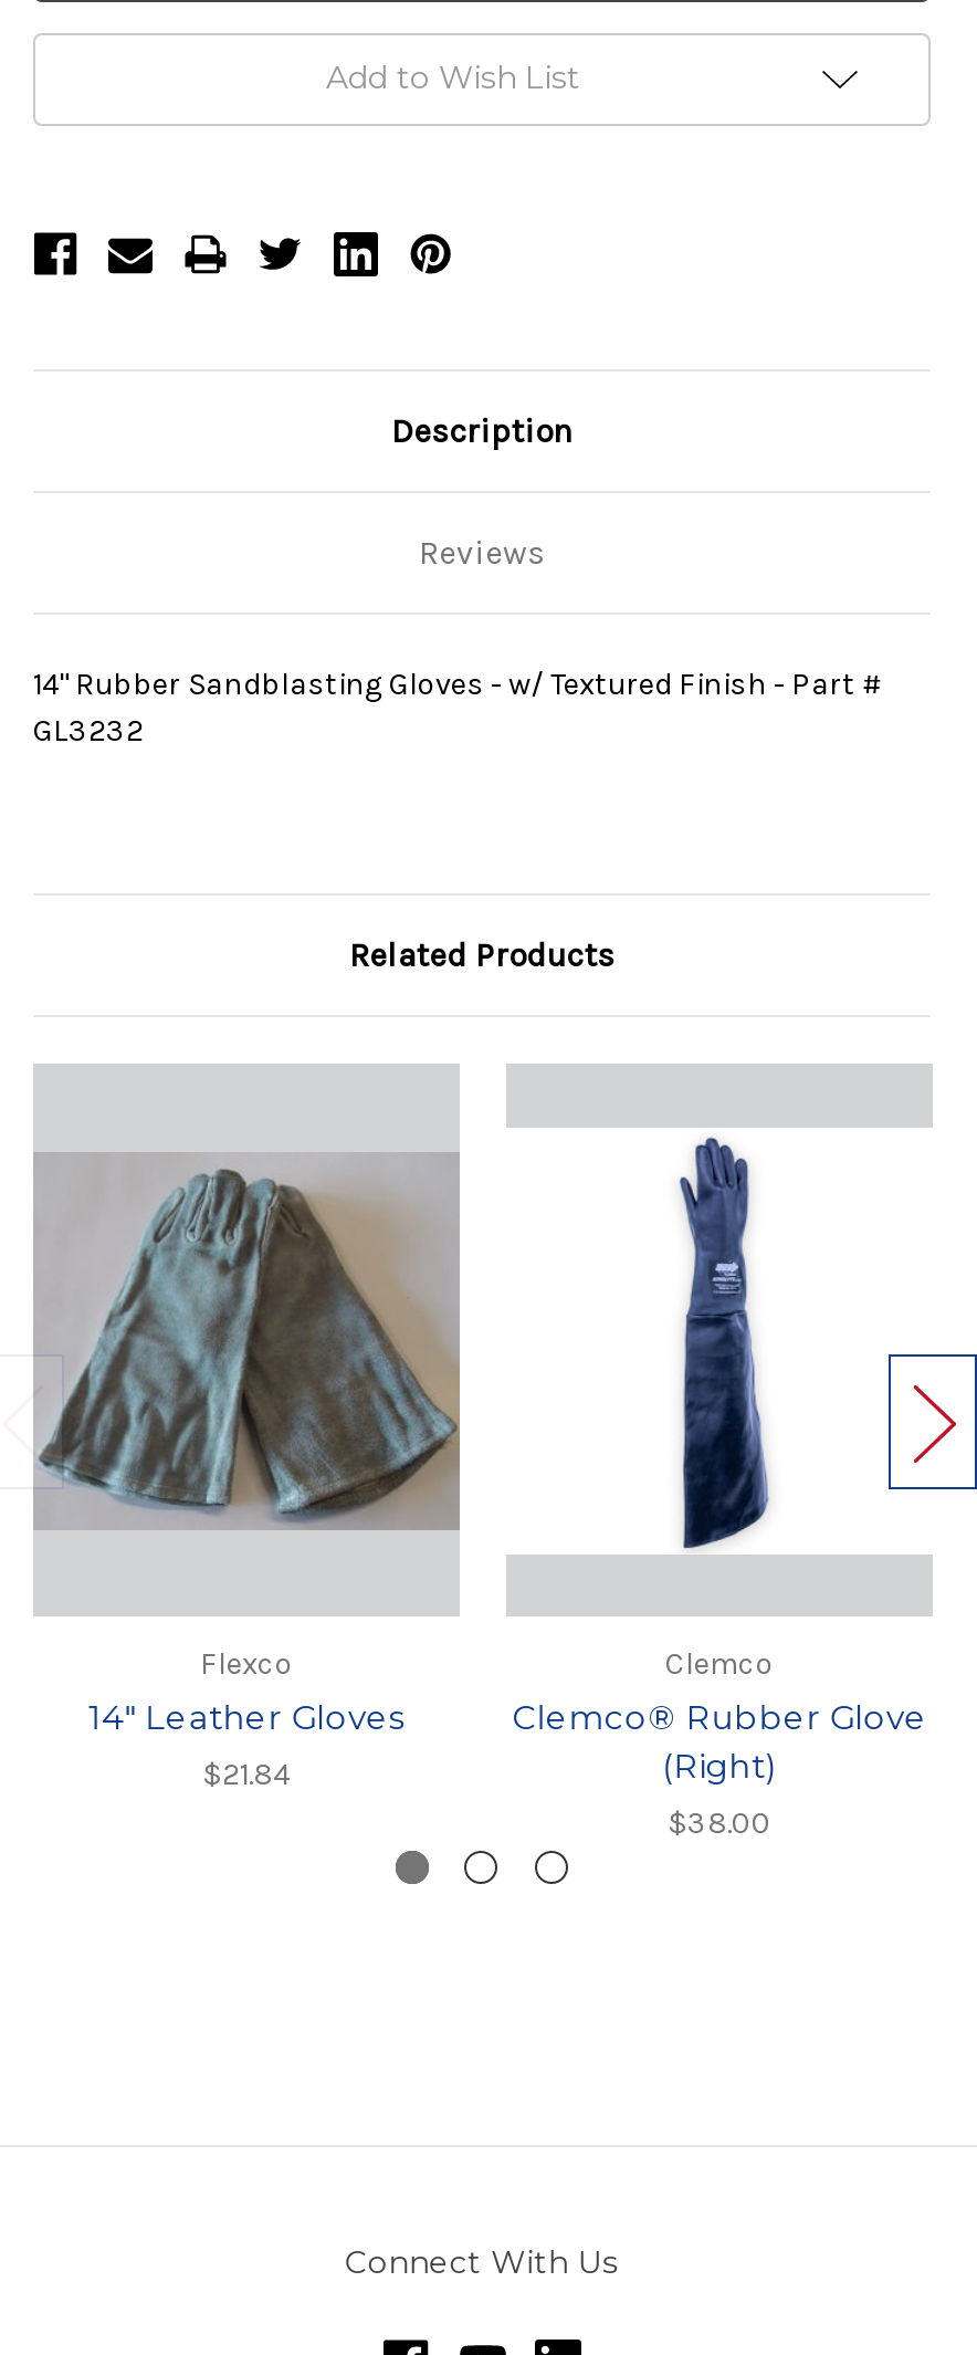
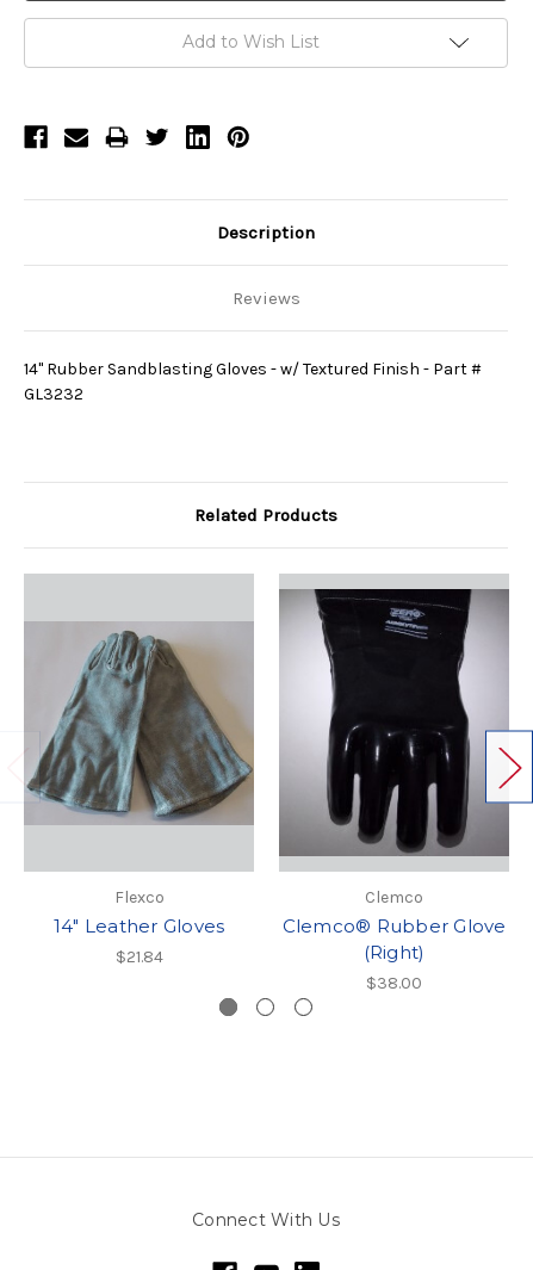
- [image]
+ [image]
